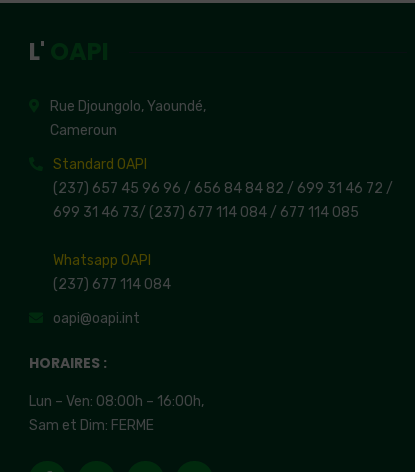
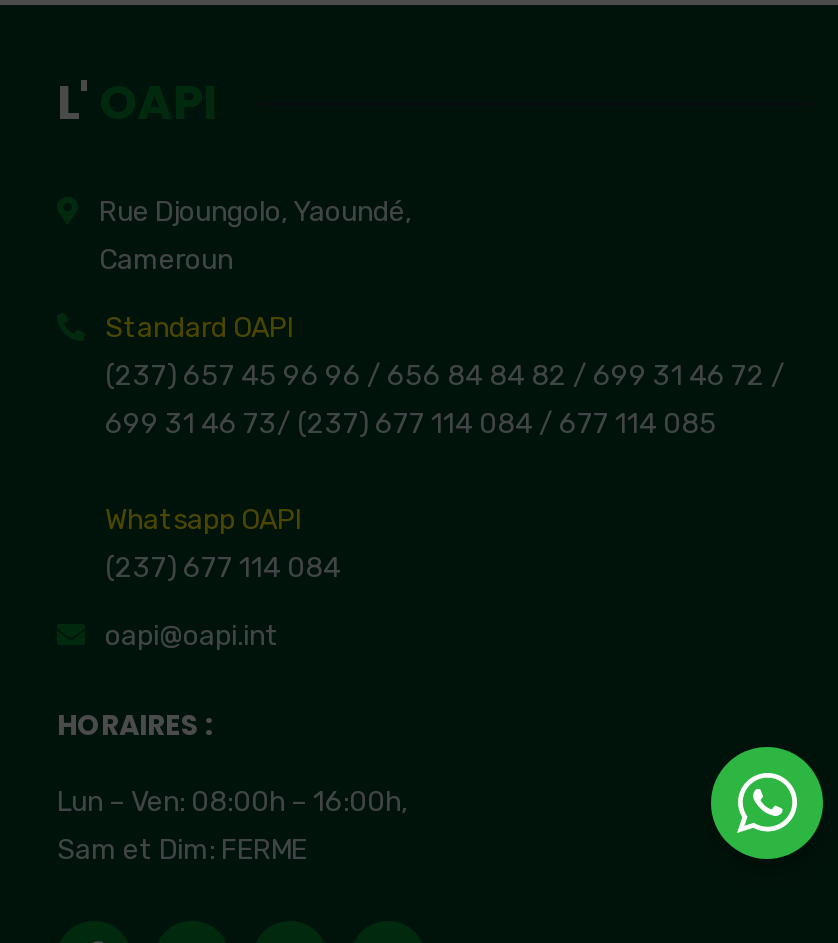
+ [image]
